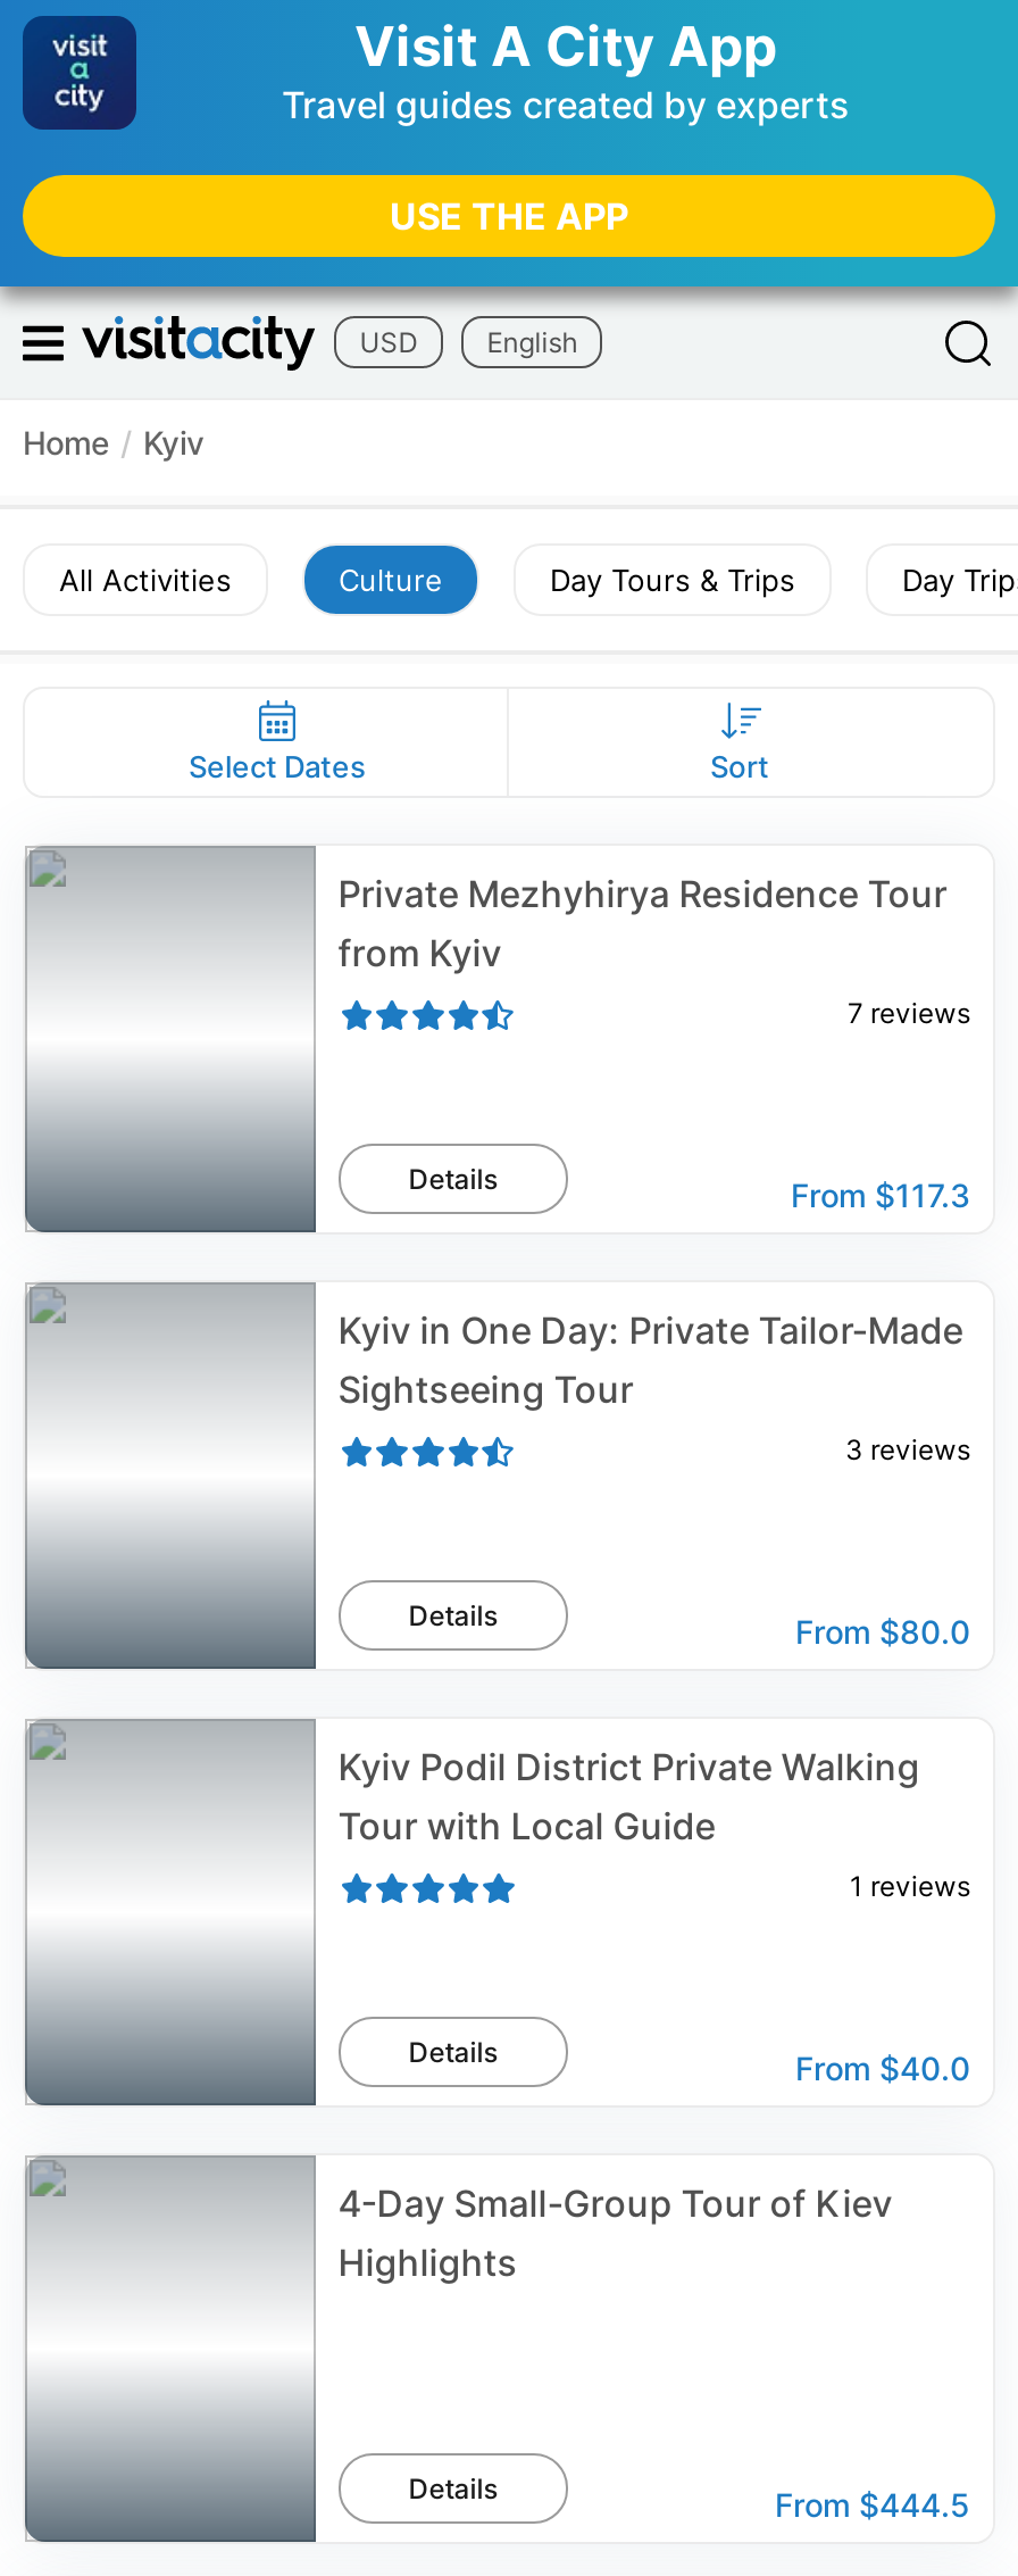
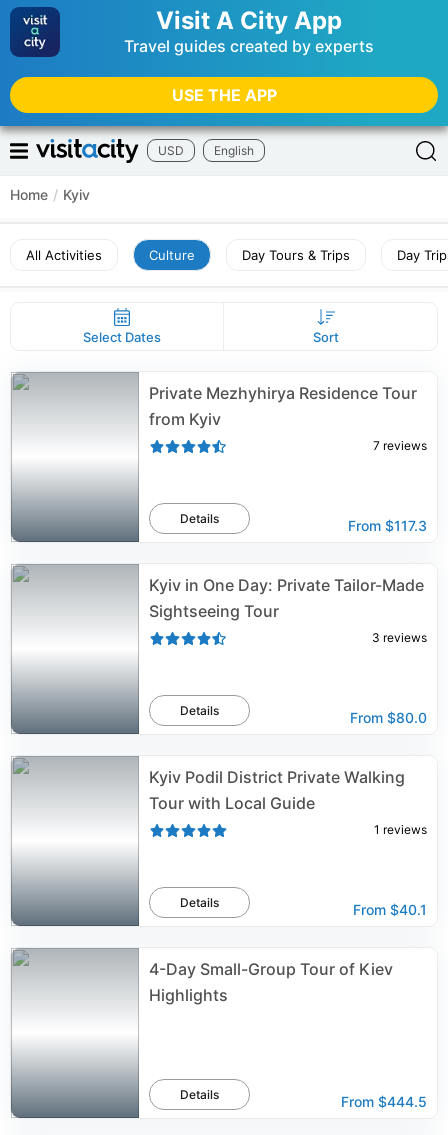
- From $40.0
+ From $40.1
